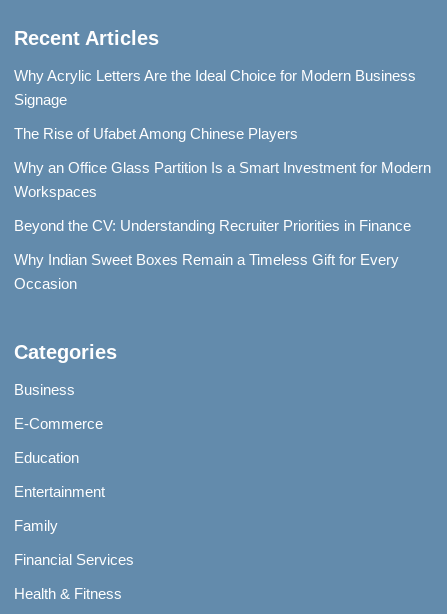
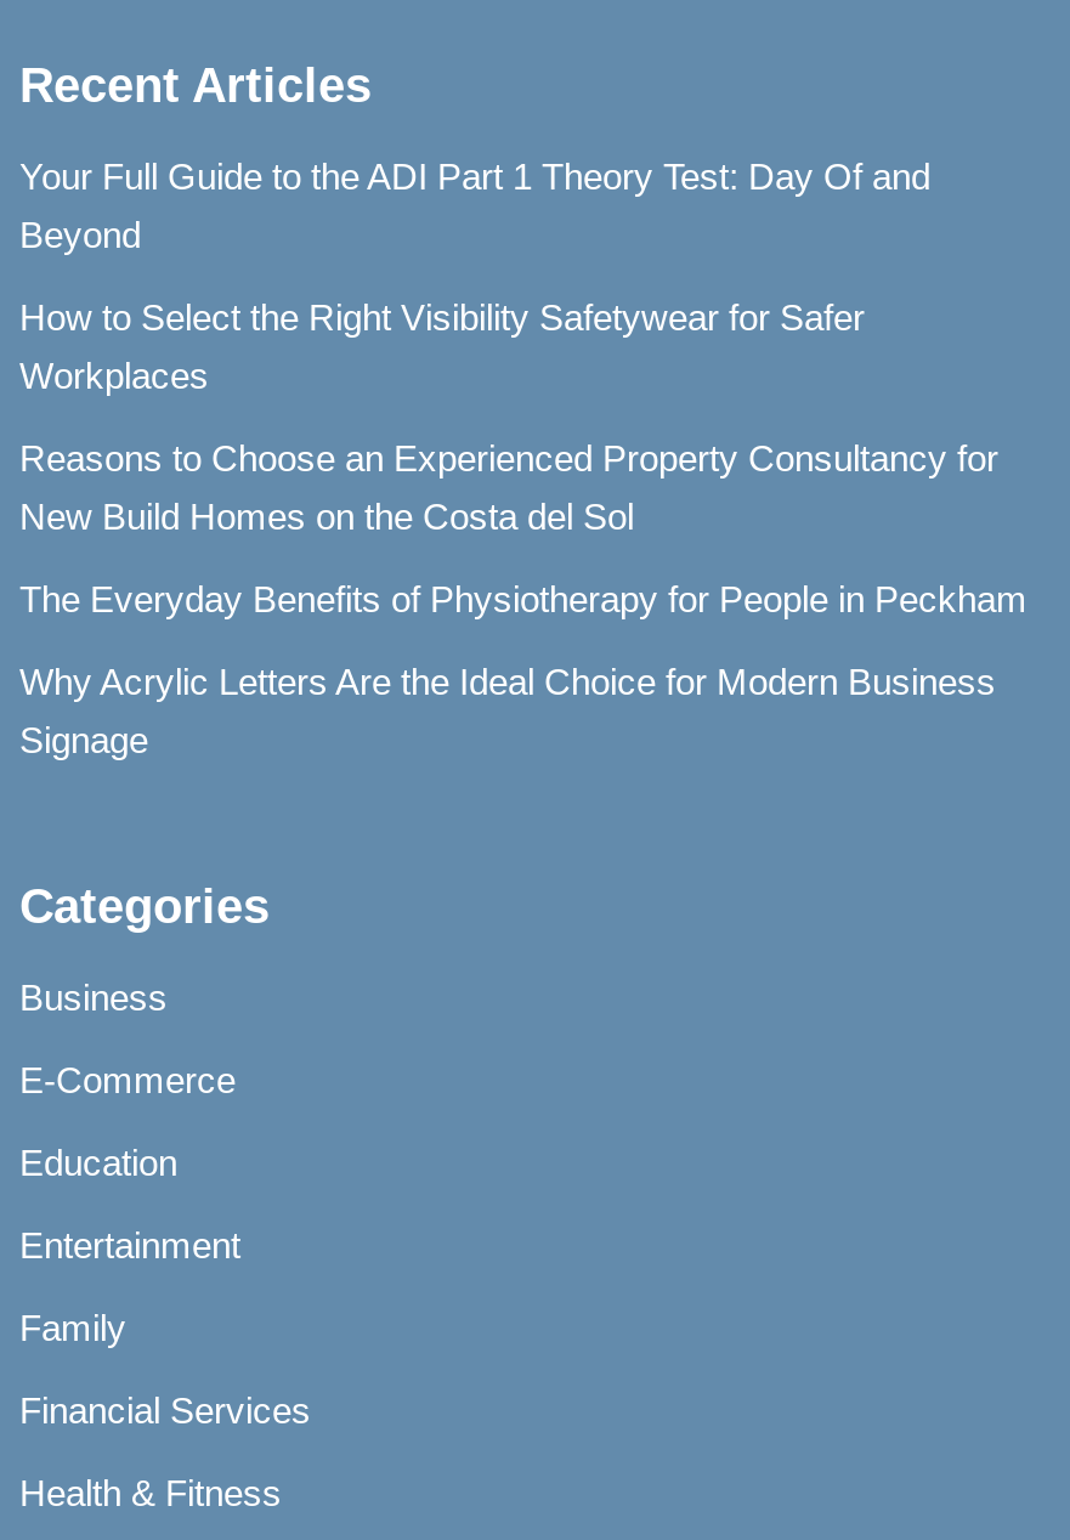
+ Your Full Guide to the ADI Part 1 Theory Test: Day Of and
+ Beyond
+ How to Select the Right Visibility Safetywear for Safer
+ Workplaces
+ Reasons to Choose an Experienced Property Consultancy for
+ New Build Homes on the Costa del Sol
+ The Everyday Benefits of Physiotherapy for People in Peckham

moved down: Why Acrylic Letters Are the Ideal Choice for Modern Business | Signage

- The Rise of Ufabet Among Chinese Players
- Why an Office Glass Partition Is a Smart Investment for Modern
- Workspaces
- Beyond the CV: Understanding Recruiter Priorities in Finance
- Why Indian Sweet Boxes Remain a Timeless Gift for Every
- Occasion
